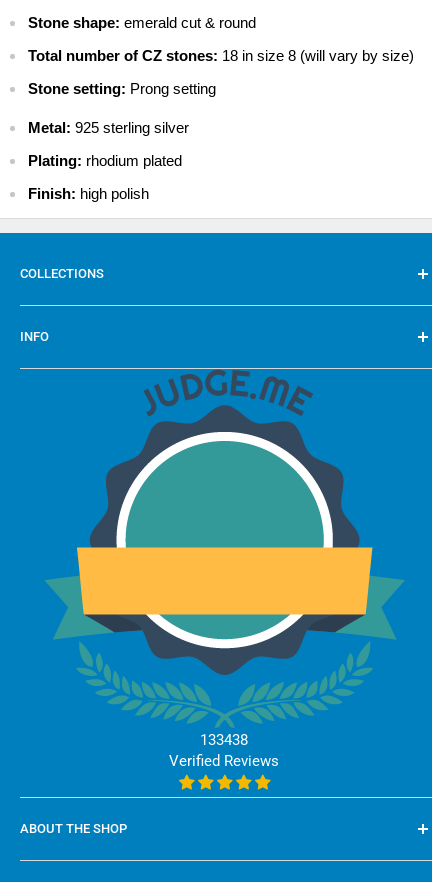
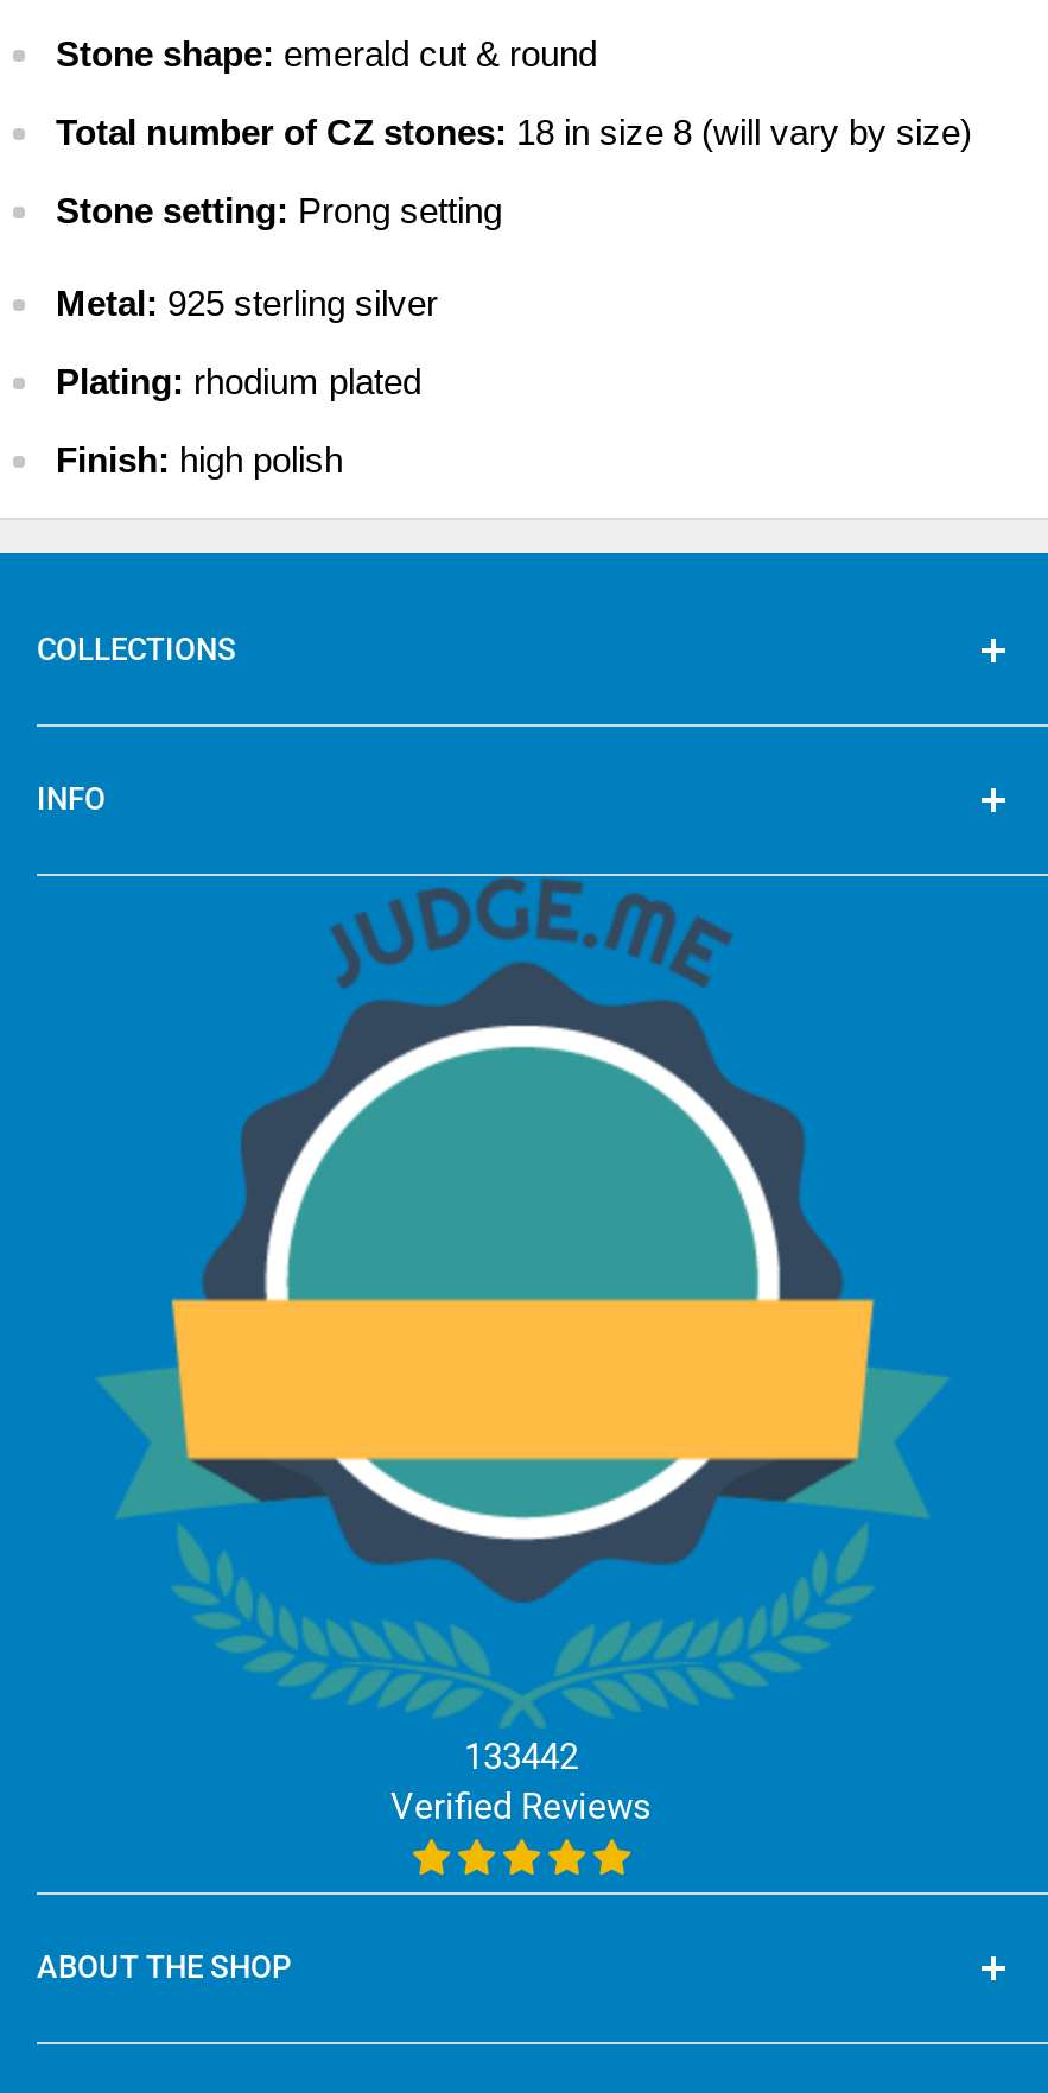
- 133438
+ 133442
